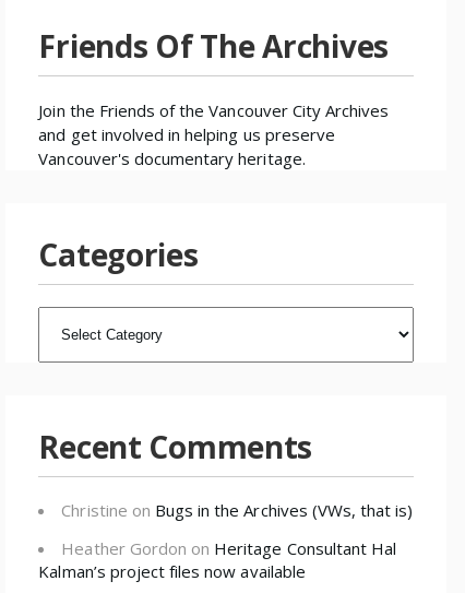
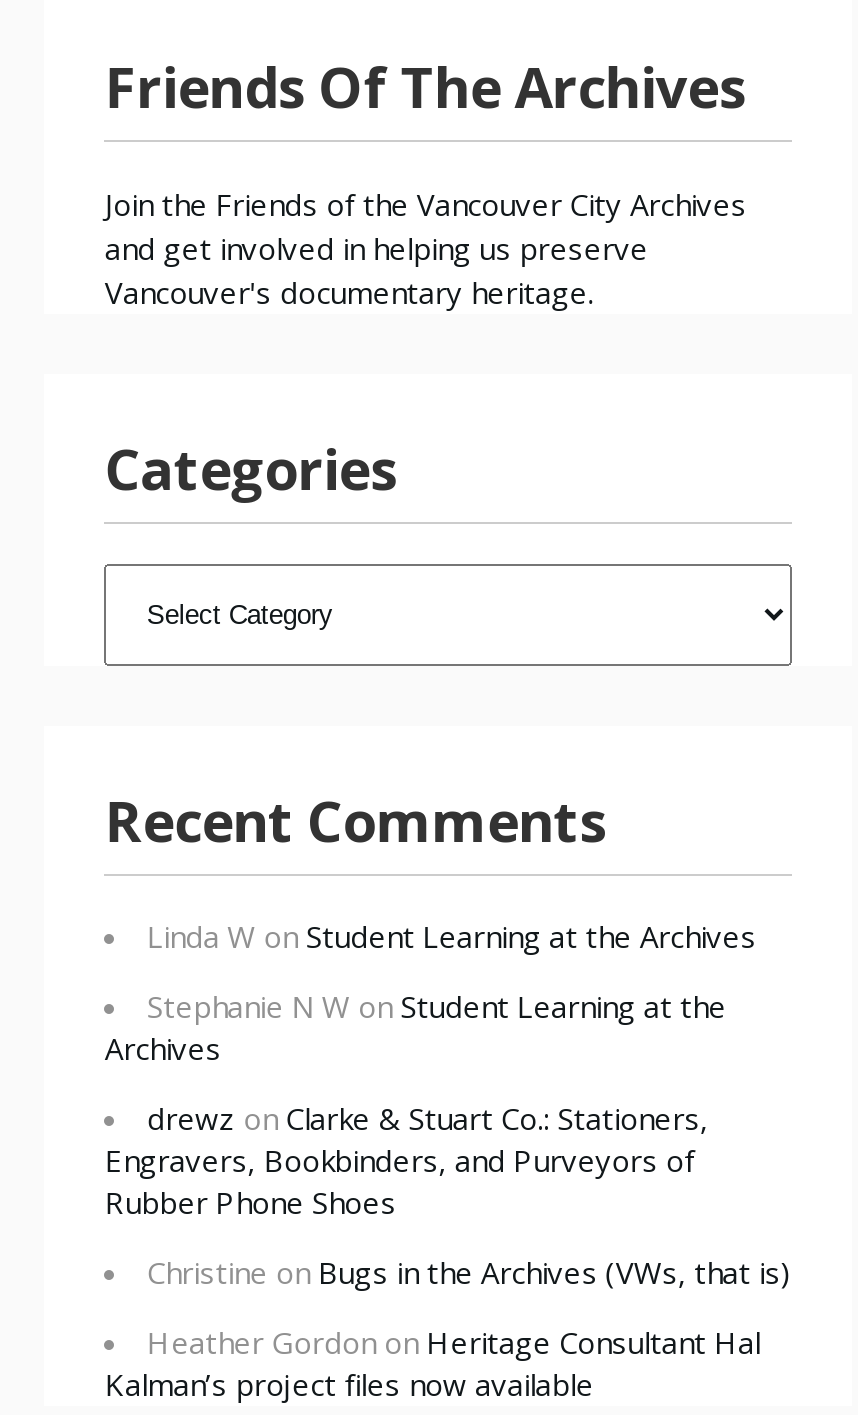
+ Linda W on Student Learning at the Archives
+ Stephanie N W on Student Learning at the
+ Archives
+ drewz on Clarke & Stuart Co.: Stationers,
+ Engravers, Bookbinders, and Purveyors of
+ Rubber Phone Shoes
